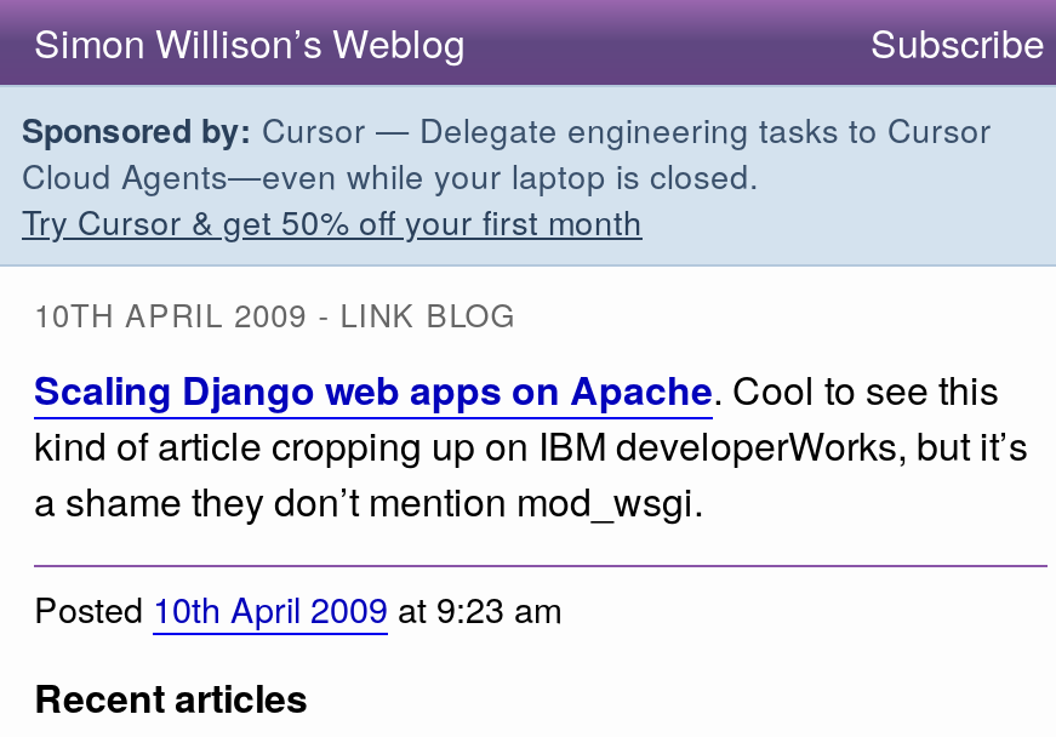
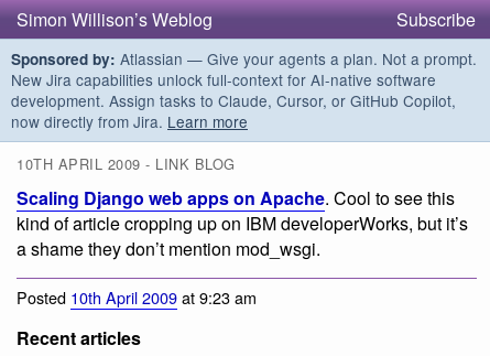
- Sponsored by: Cursor — Delegate engineering tasks to Cursor
- Cloud Agents—even while your laptop is closed.
- Try Cursor & get 50% off your first month
+ Sponsored by: Atlassian — Give your agents a plan. Not a prompt.
+ New Jira capabilities unlock full-context for AI-native software
+ development. Assign tasks to Claude, Cursor, or GitHub Copilot,
+ now directly from Jira. Learn more
